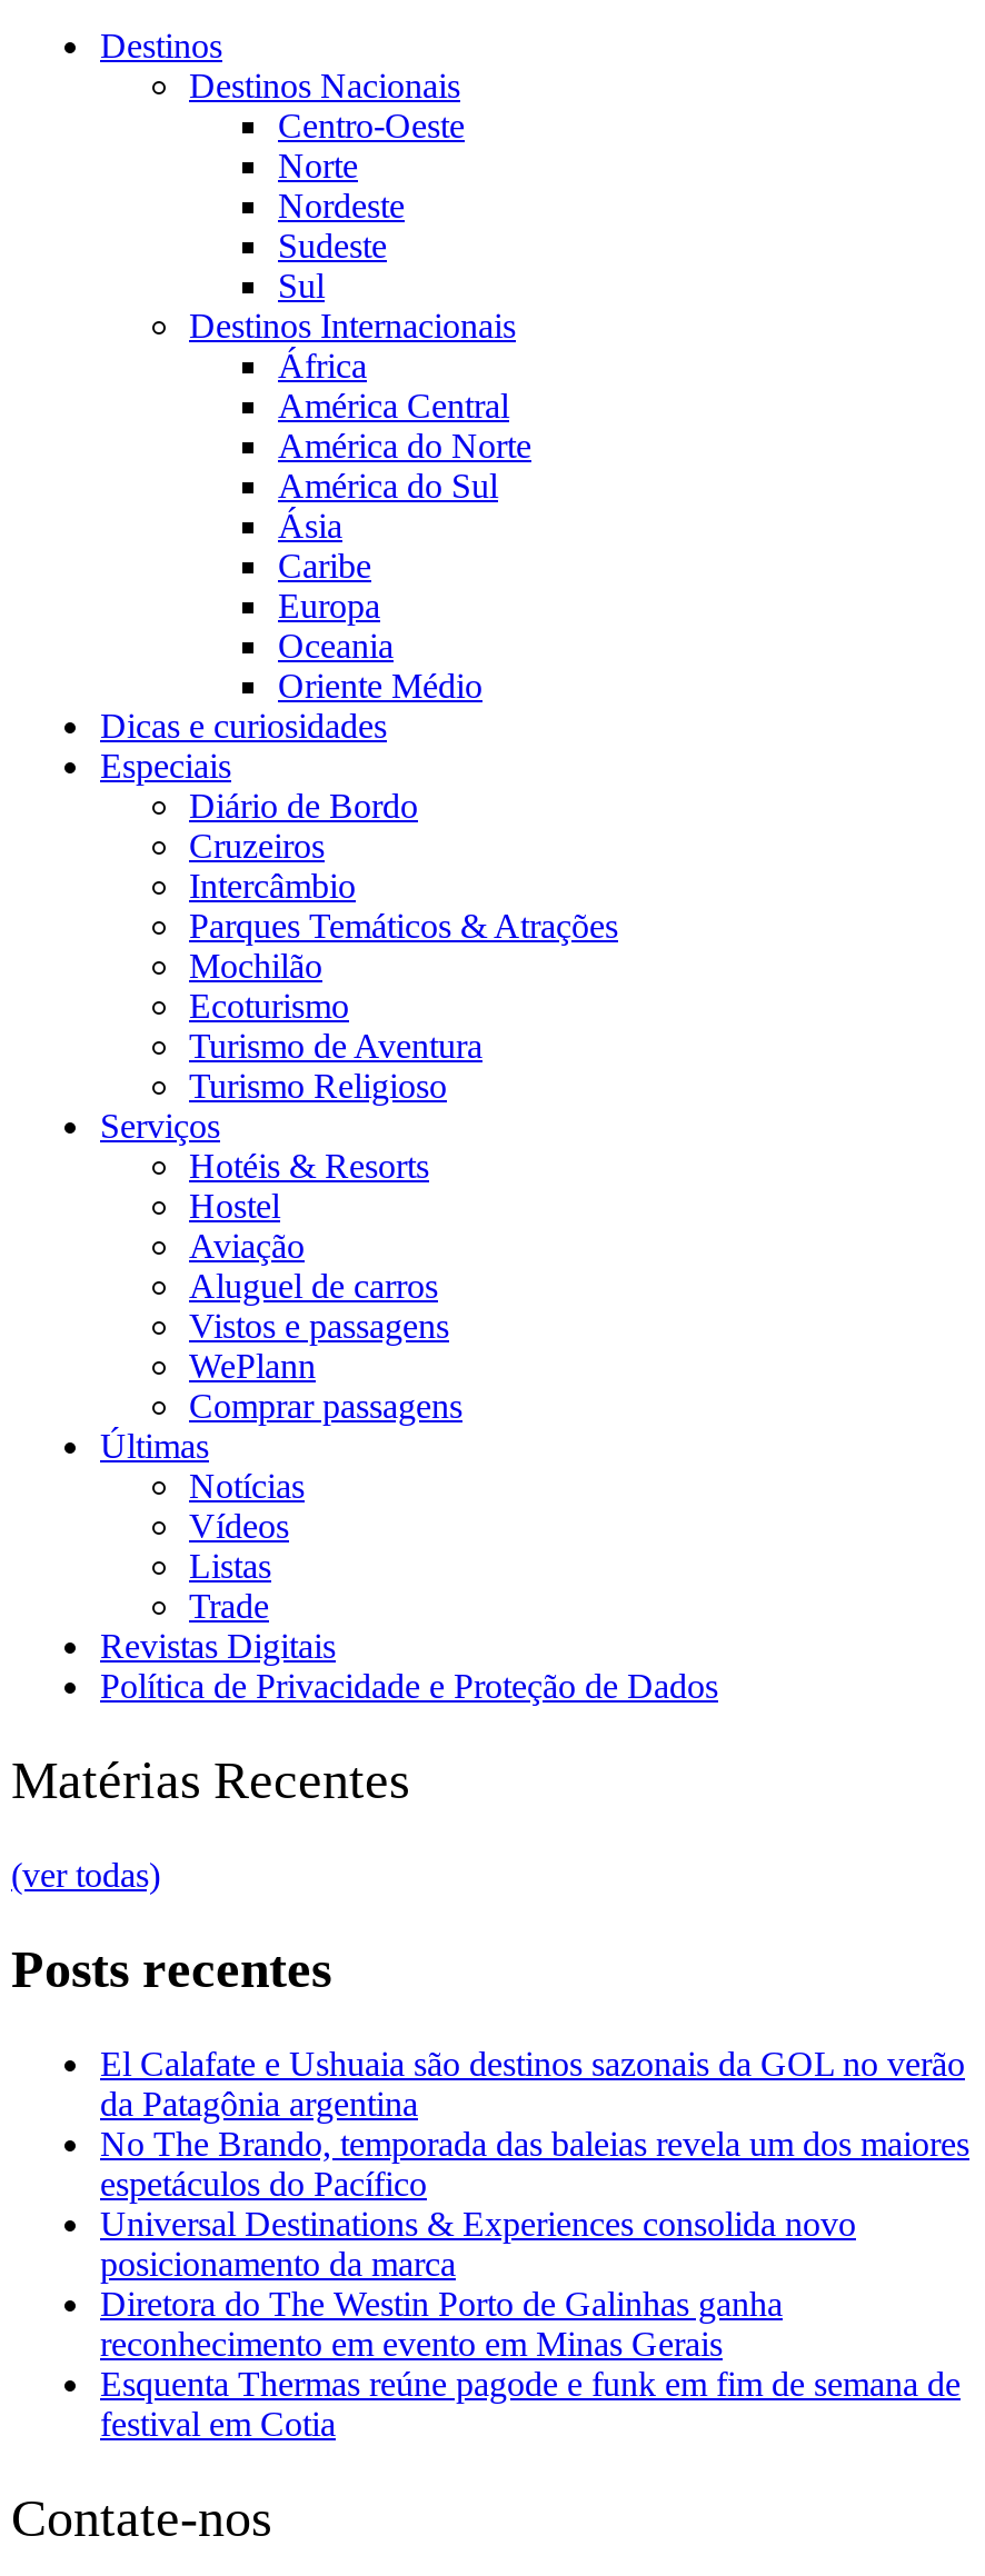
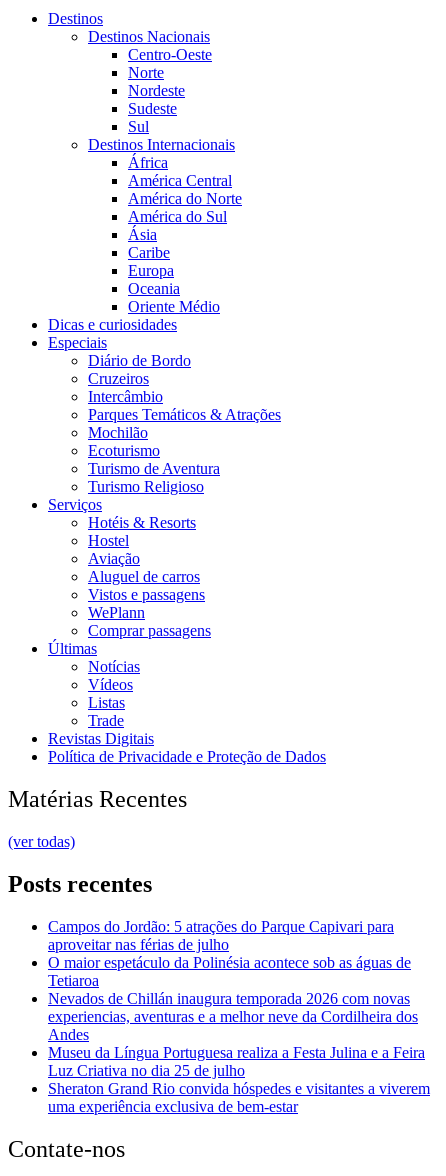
- El Calafate e Ushuaia são destinos sazonais da GOL no verão
- da Patagônia argentina
- No The Brando, temporada das baleias revela um dos maiores
- espetáculos do Pacífico
- Universal Destinations & Experiences consolida novo
- posicionamento da marca
- Diretora do The Westin Porto de Galinhas ganha
- reconhecimento em evento em Minas Gerais
- Esquenta Thermas reúne pagode e funk em fim de semana de
- festival em Cotia
+ Campos do Jordão: 5 atrações do Parque Capivari para
+ aproveitar nas férias de julho
+ O maior espetáculo da Polinésia acontece sob as águas de
+ Tetiaroa
+ Nevados de Chillán inaugura temporada 2026 com novas
+ experiencias, aventuras e a melhor neve da Cordilheira dos
+ Andes
+ Museu da Língua Portuguesa realiza a Festa Julina e a Feira
+ Luz Criativa no dia 25 de julho
+ Sheraton Grand Rio convida hóspedes e visitantes a viverem
+ uma experiência exclusiva de bem-estar
